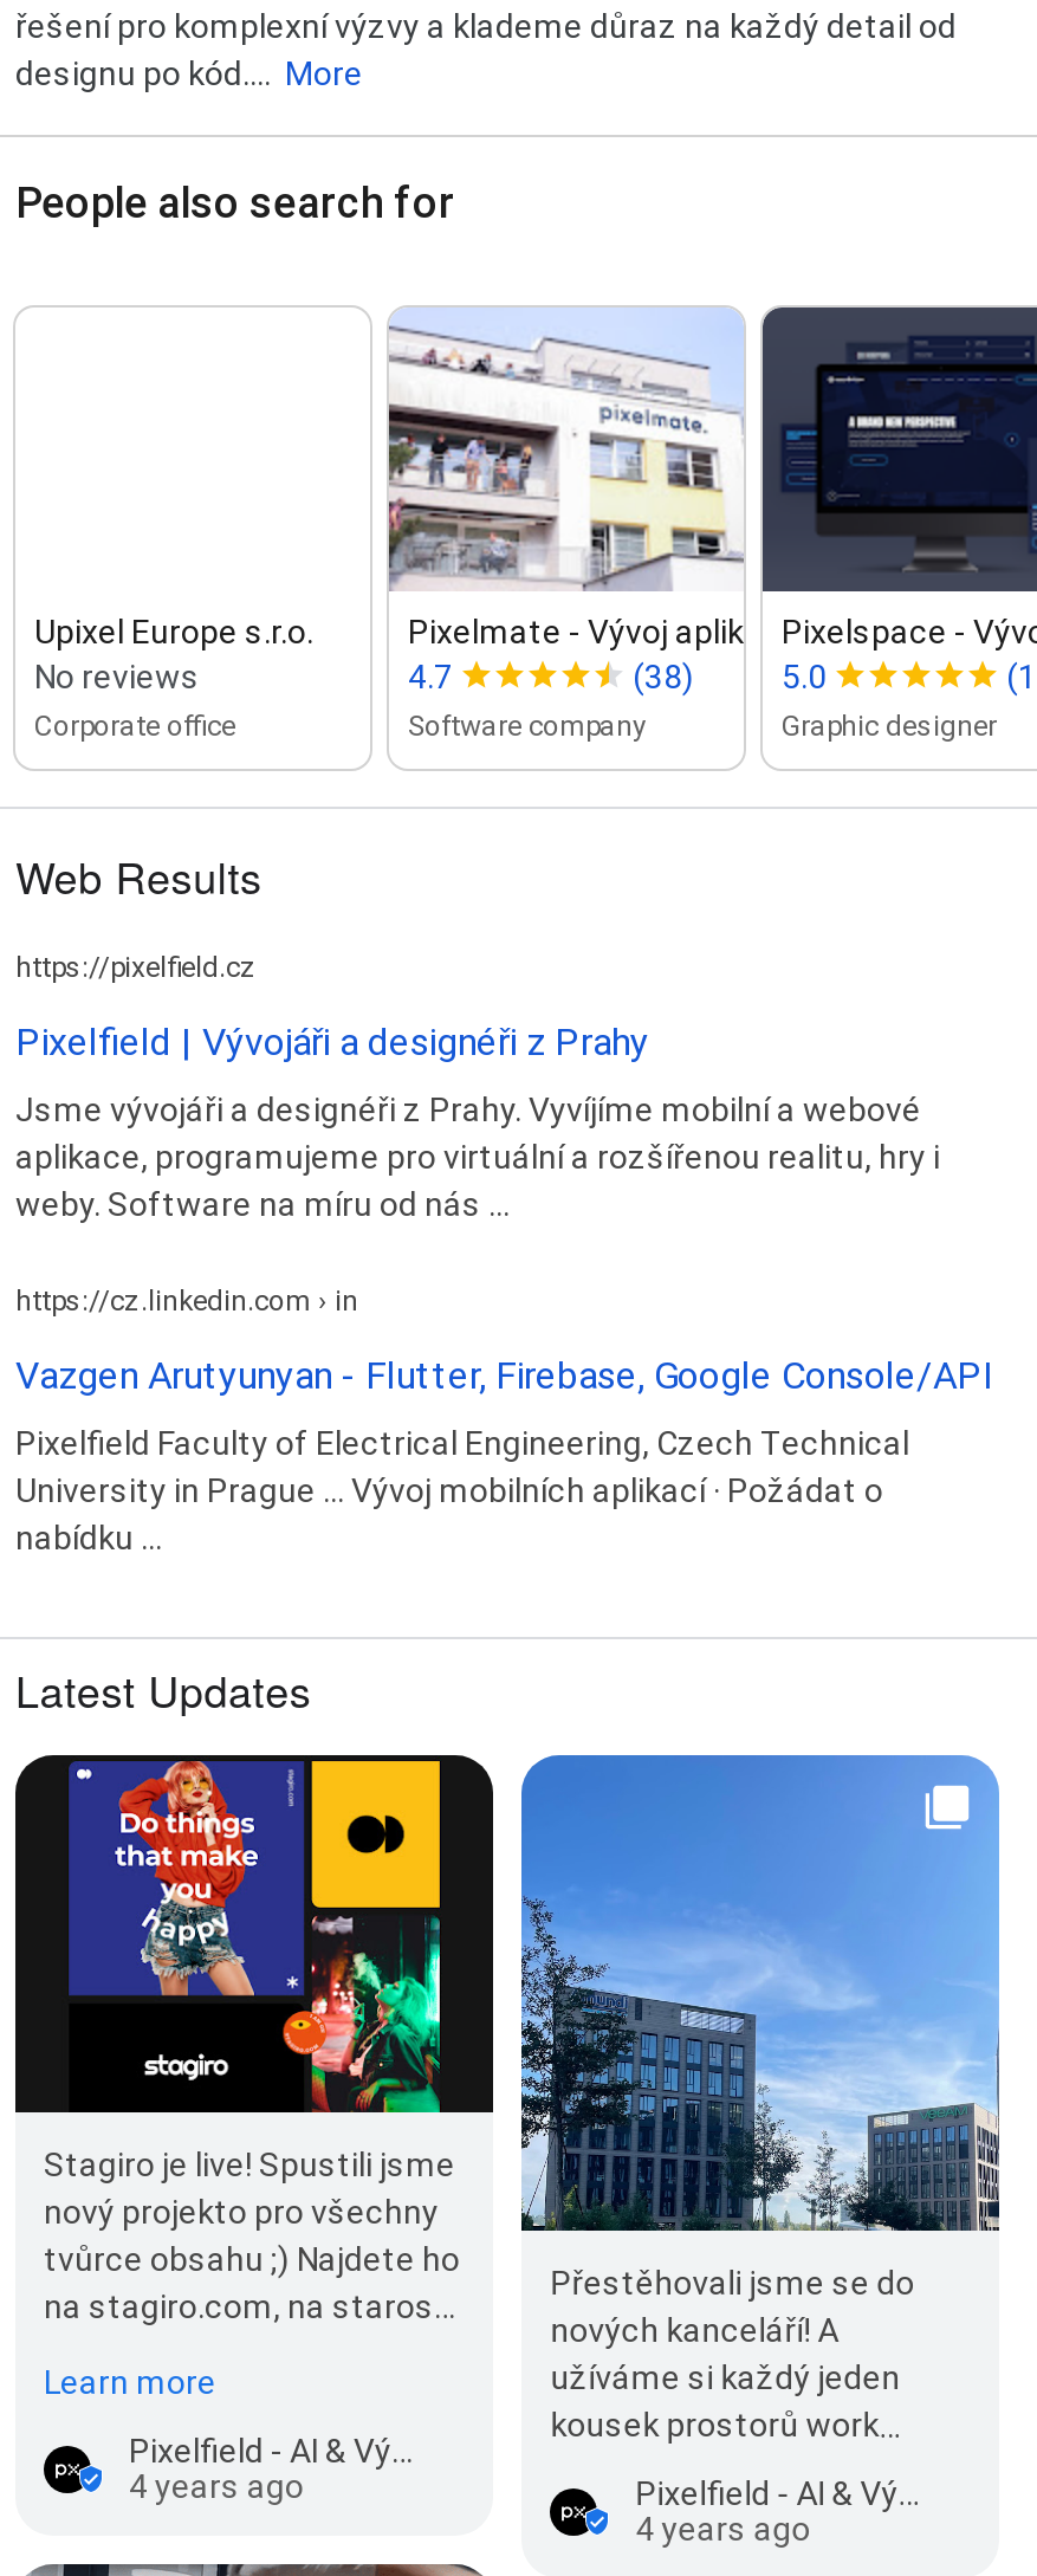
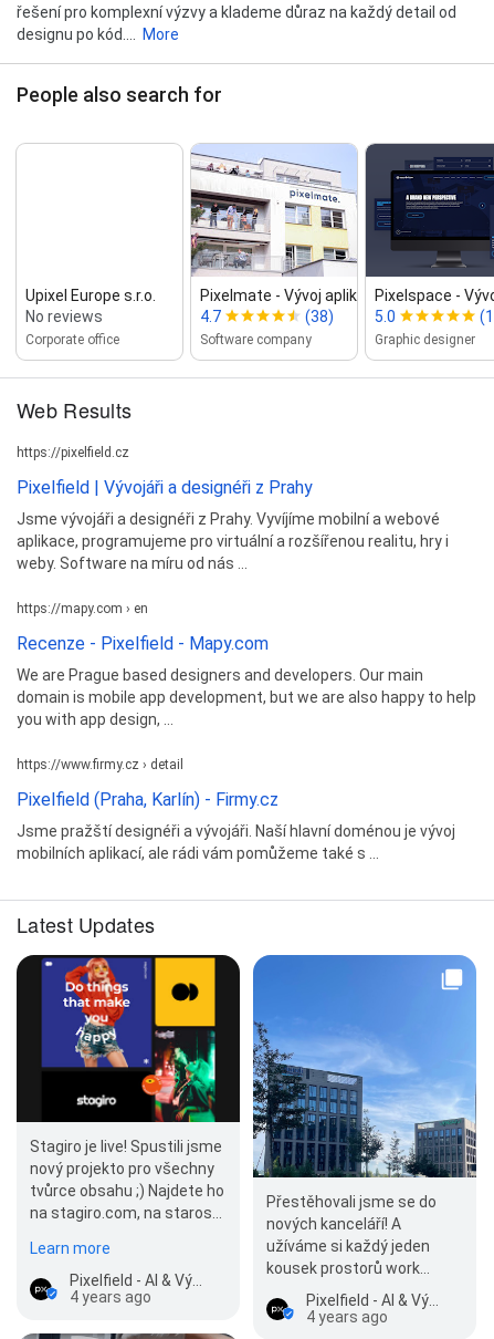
- https://cz.linkedin.com › in
- Vazgen Arutyunyan - Flutter, Firebase, Google Console/API
- Pixelfield Faculty of Electrical Engineering, Czech Technical
- University in Prague ... Vývoj mobilních aplikací · Požádat o
- nabídku ...
+ https://mapy.com › en
+ Recenze - Pixelfield - Mapy.com
+ We are Prague based designers and developers. Our main
+ domain is mobile app development, but we are also happy to help
+ you with app design, ...
+ https://www.firmy.cz › detail
+ Pixelfield (Praha, Karlín) - Firmy.cz
+ Jsme pražští designéři a vývojáři. Naší hlavní doménou je vývoj
+ mobilních aplikací, ale rádi vám pomůžeme také s ...
